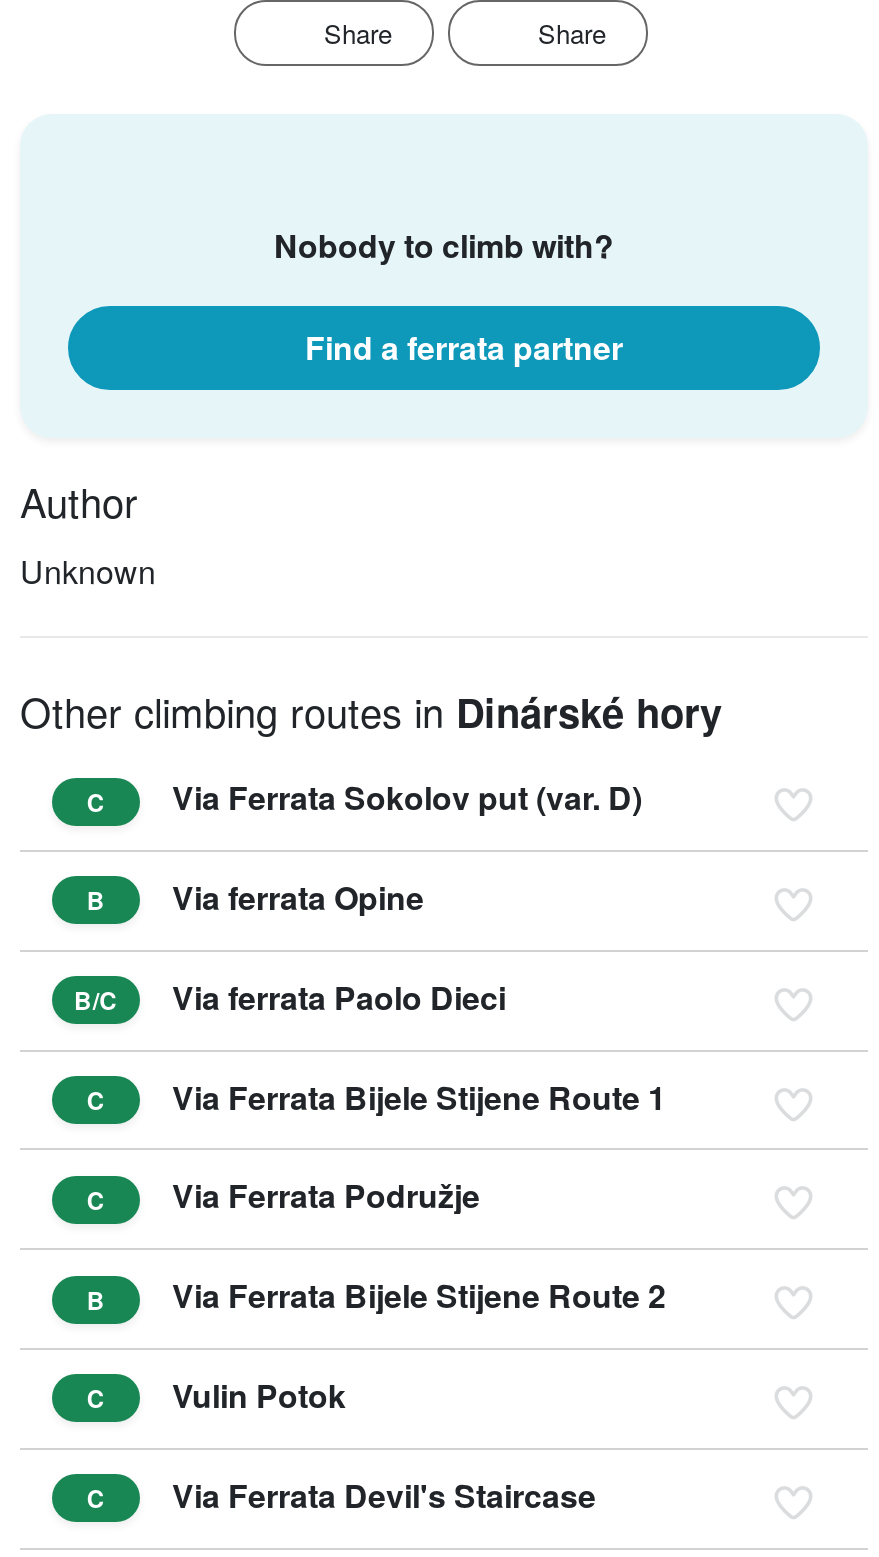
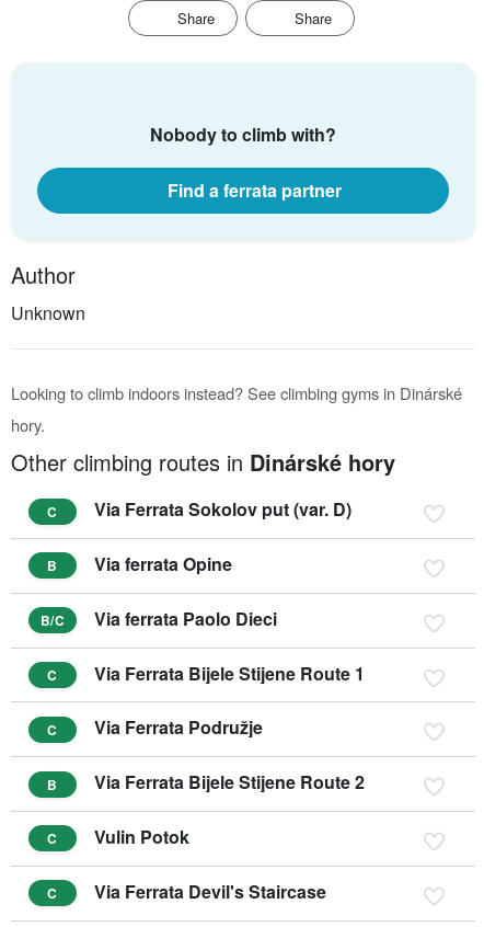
+ Looking to climb indoors instead? See climbing gyms in Dinárské
+ hory.
